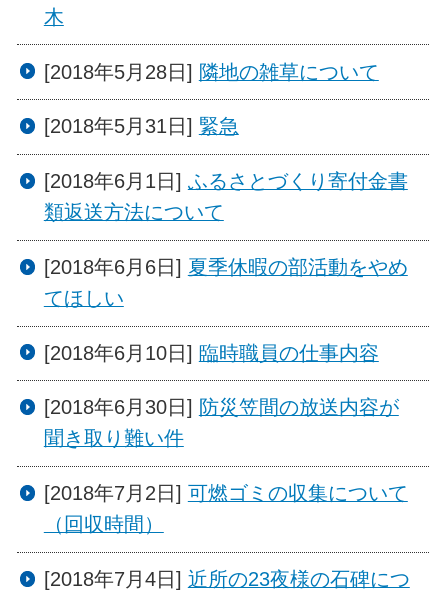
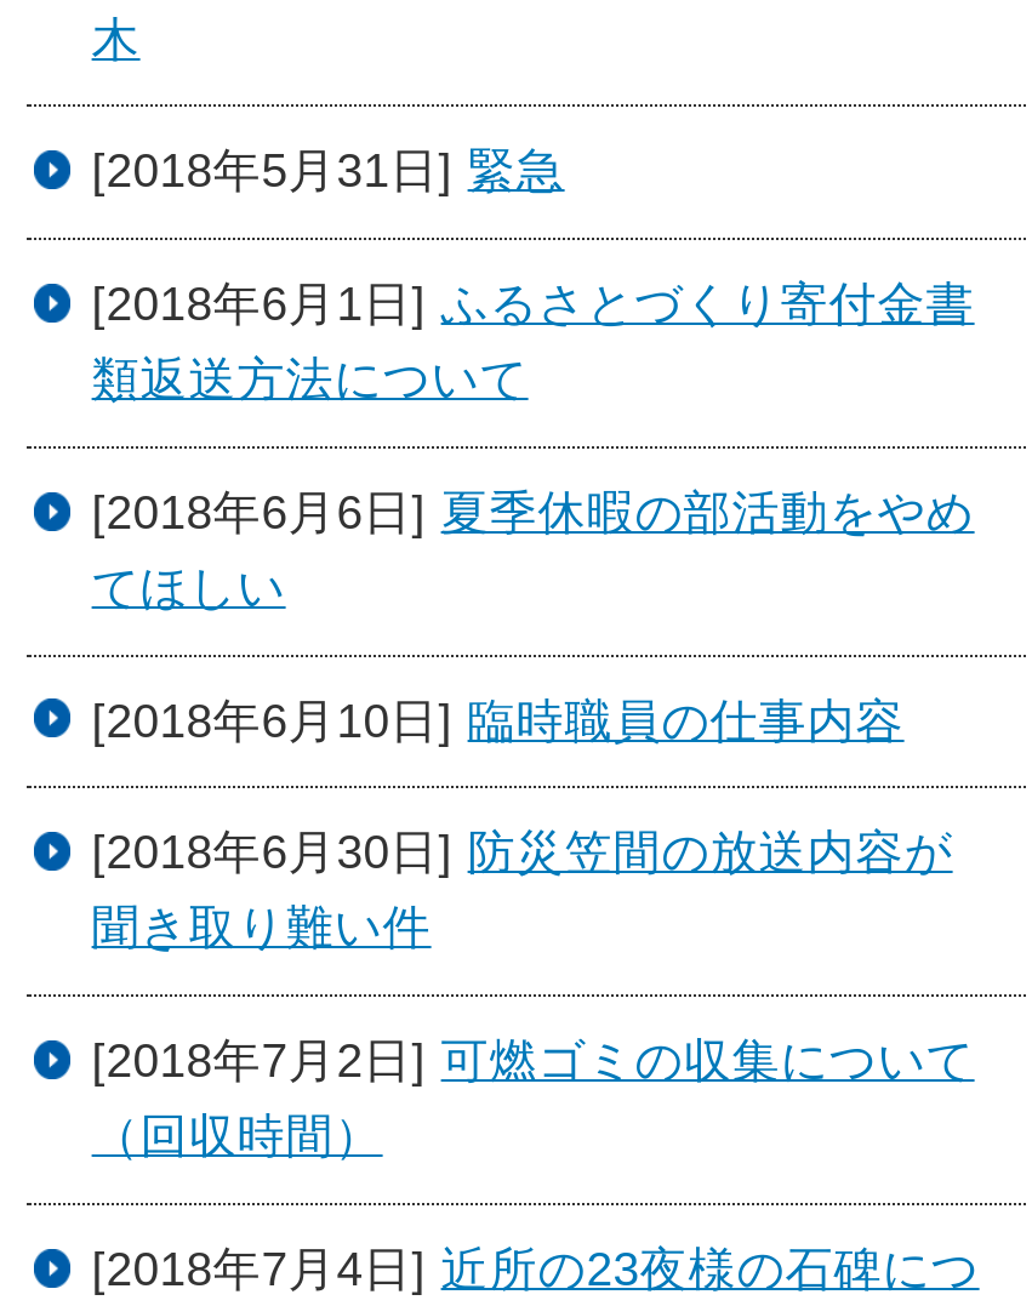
- [2018年5月28日]隣地の雑草について
